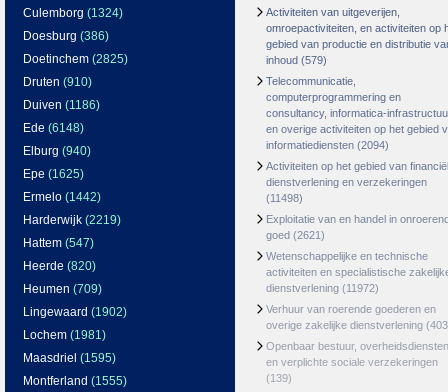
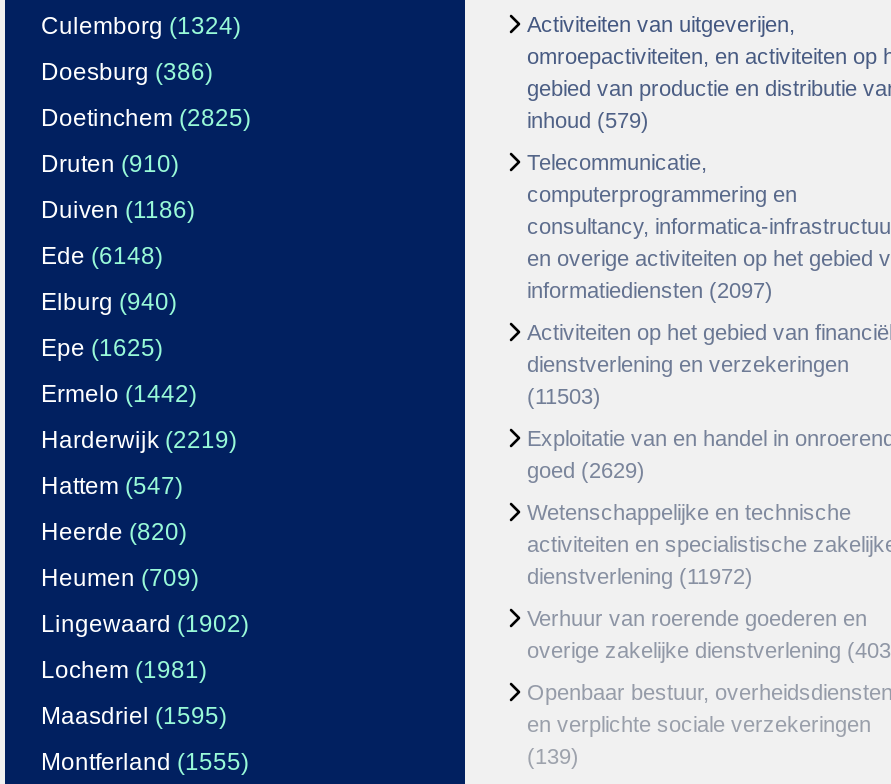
- informatiediensten (2094)
+ informatiediensten (2097)

- (11498)
+ (11503)

- goed (2621)
+ goed (2629)
